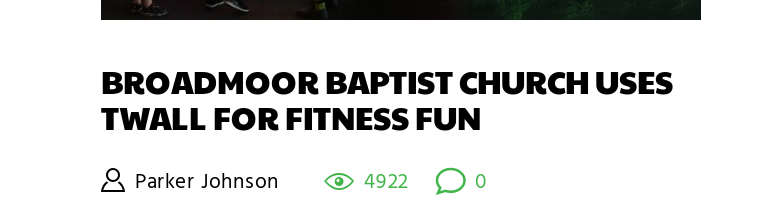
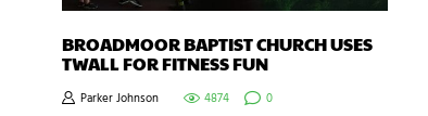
- 4922 0
+ 4874 0
